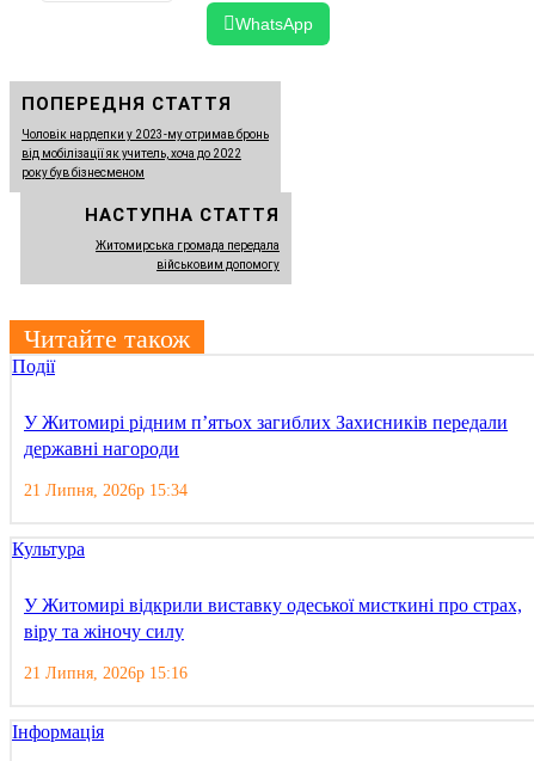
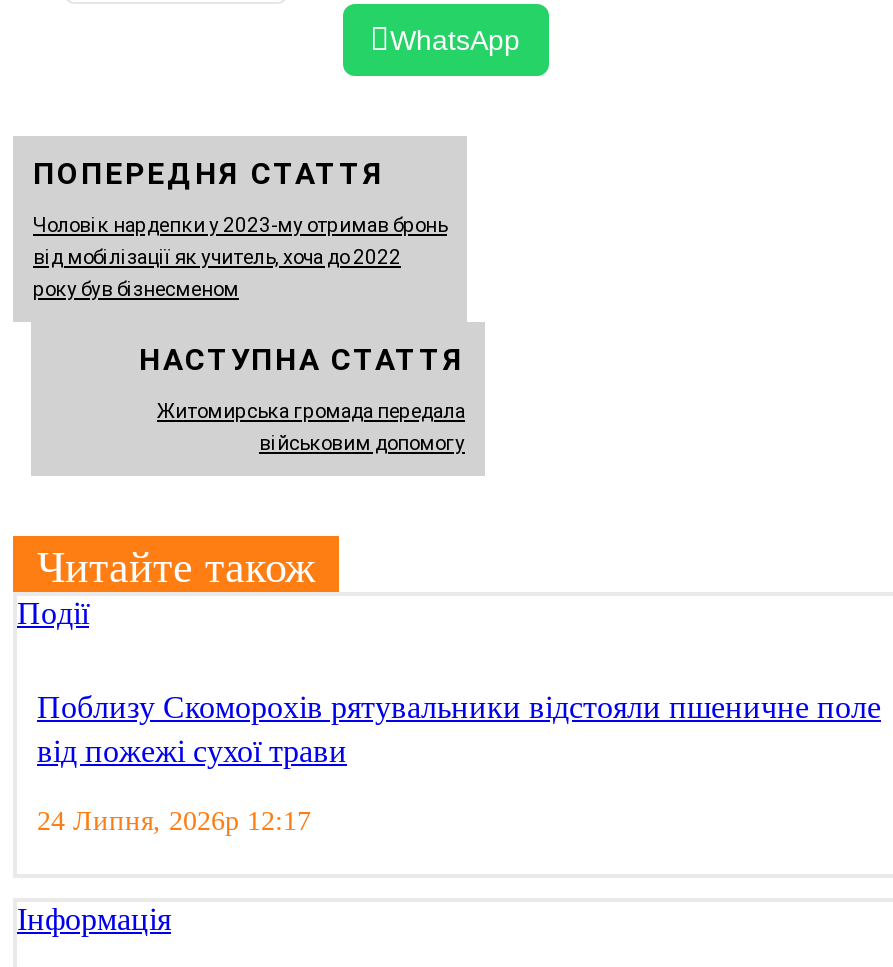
- У Житомирі рідним п’ятьох загиблих Захисників передали
- державні нагороди
- 21 Липня, 2026р 15:34
- Культура
- У Житомирі відкрили виставку одеської мисткині про страх,
- віру та жіночу силу
- 21 Липня, 2026р 15:16
+ Поблизу Скоморохів рятувальники відстояли пшеничне поле
+ від пожежі сухої трави
+ 24 Липня, 2026р 12:17
